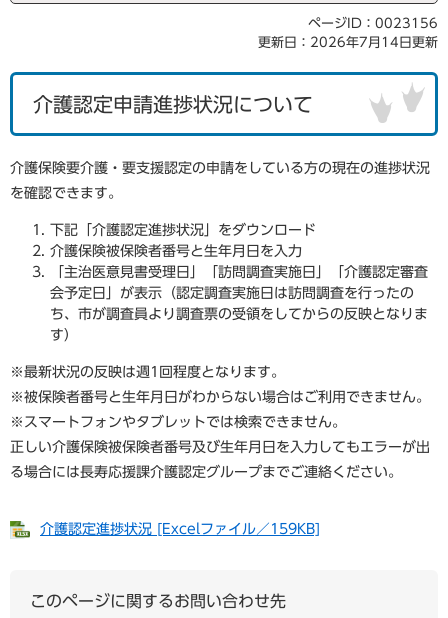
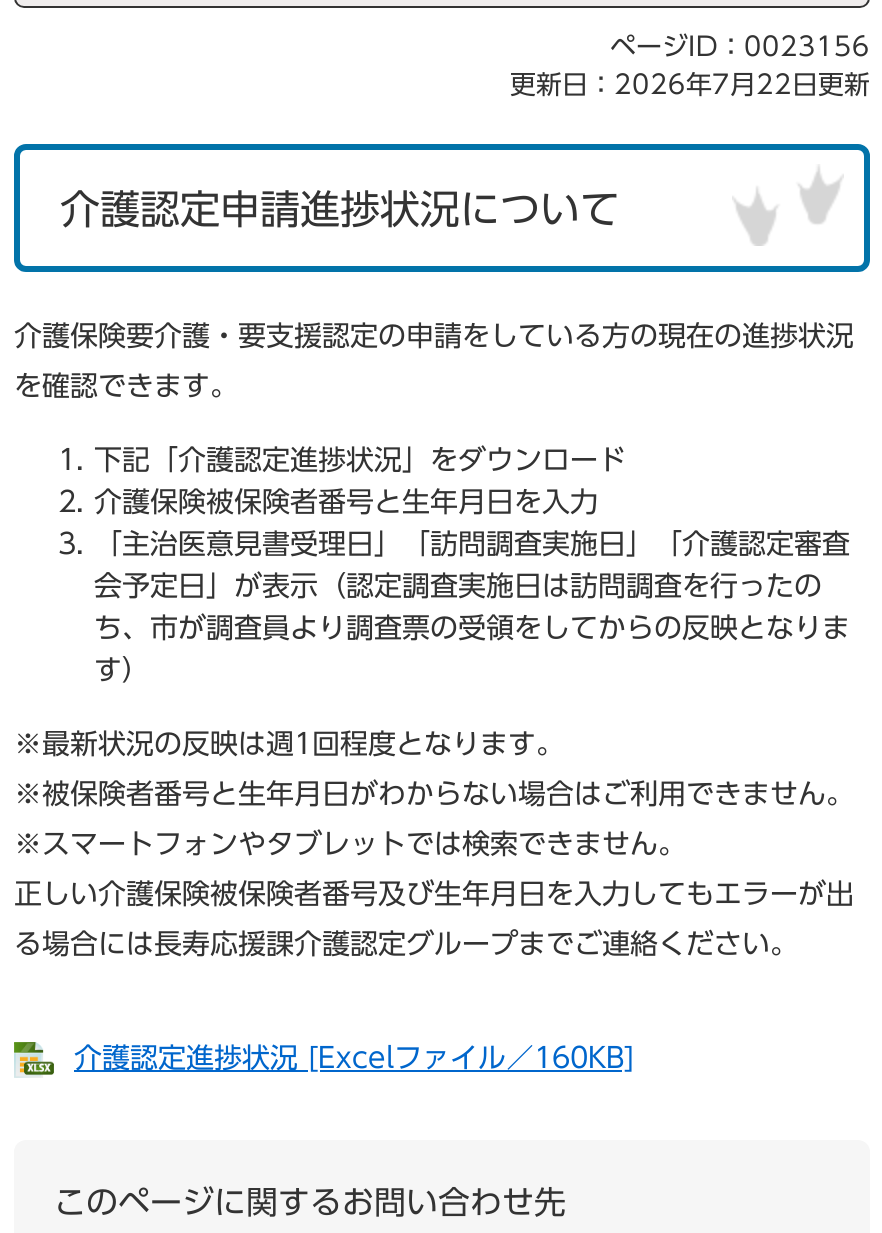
- 更新日：2026年7月14日更新
+ 更新日：2026年7月22日更新

- 介護認定進捗状況 [Excelファイル／159KB]
+ 介護認定進捗状況 [Excelファイル／160KB]
